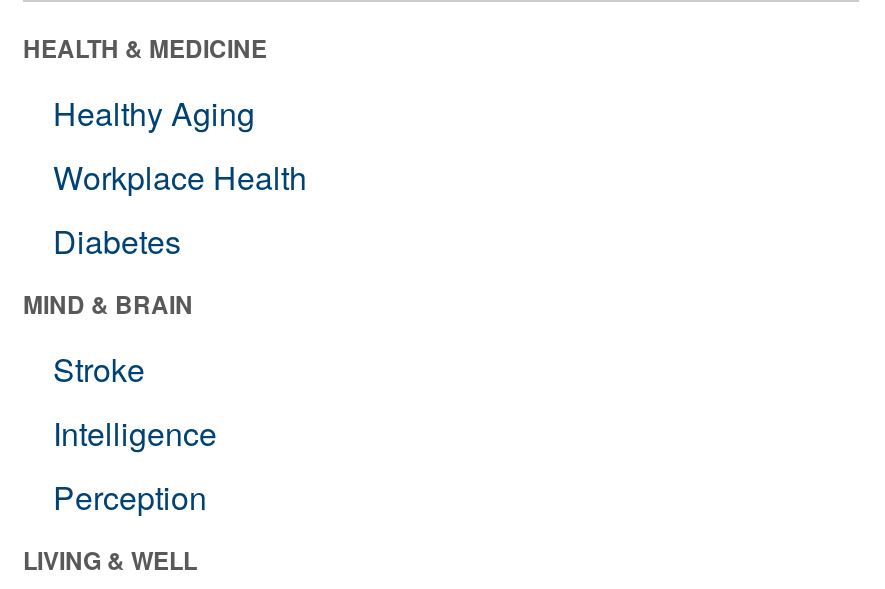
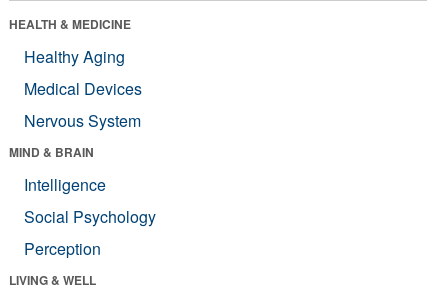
- Workplace Health
- Diabetes
+ Medical Devices
+ Nervous System

- Stroke

moved up: Intelligence

+ Social Psychology
